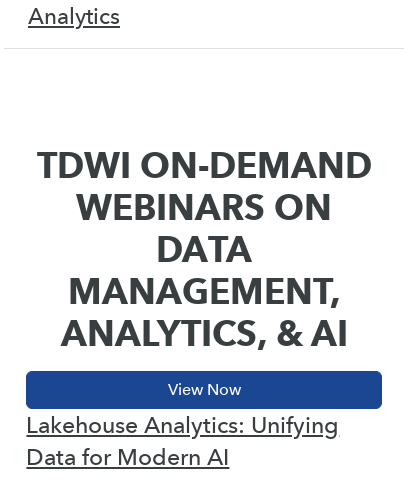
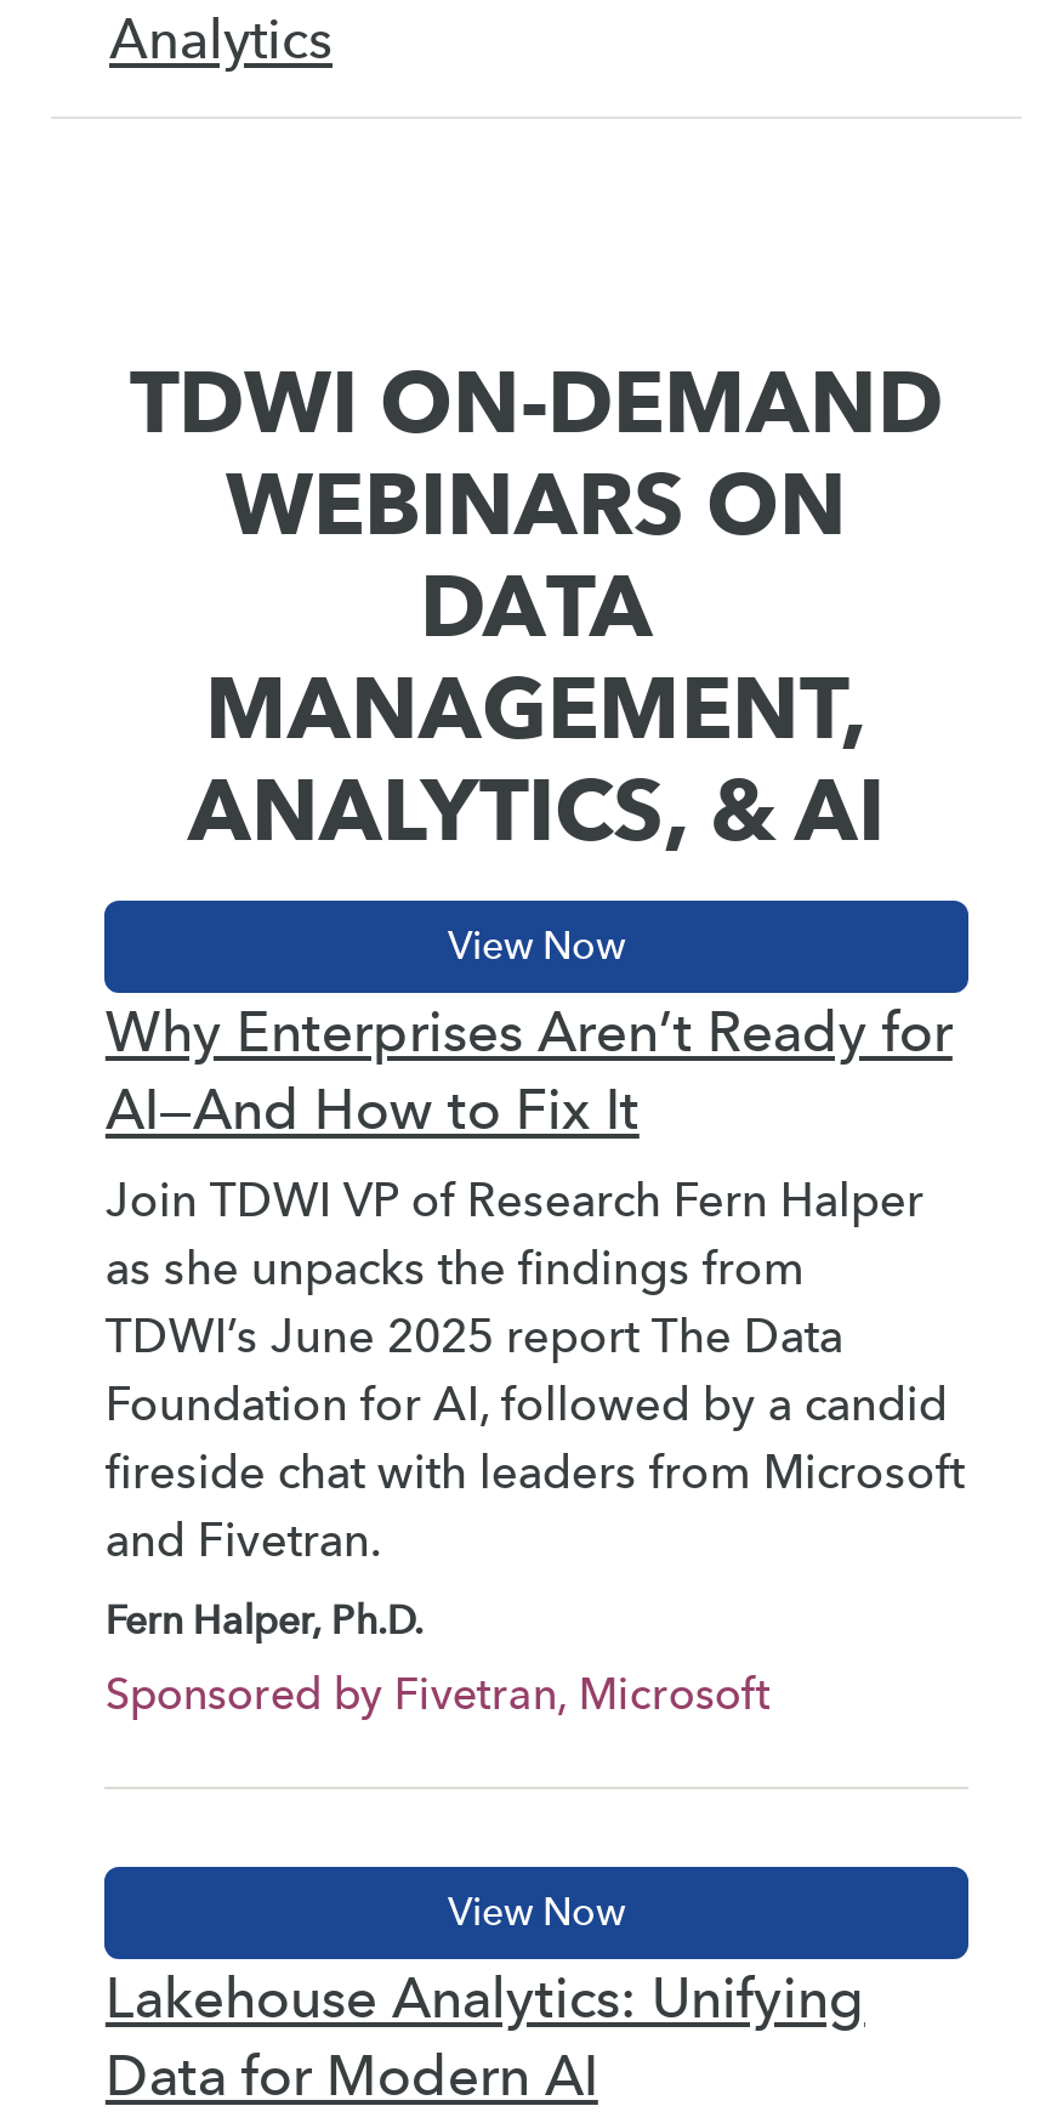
+ Why Enterprises Aren’t Ready for
+ AI—And How to Fix It
+ Join TDWI VP of Research Fern Halper
+ as she unpacks the findings from
+ TDWI’s June 2025 report The Data
+ Foundation for AI, followed by a candid
+ fireside chat with leaders from Microsoft
+ and Fivetran.
+ Fern Halper, Ph.D.
+ Sponsored by Fivetran, Microsoft
